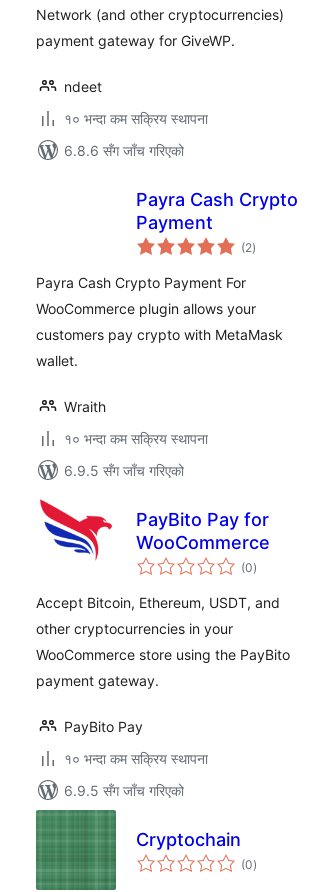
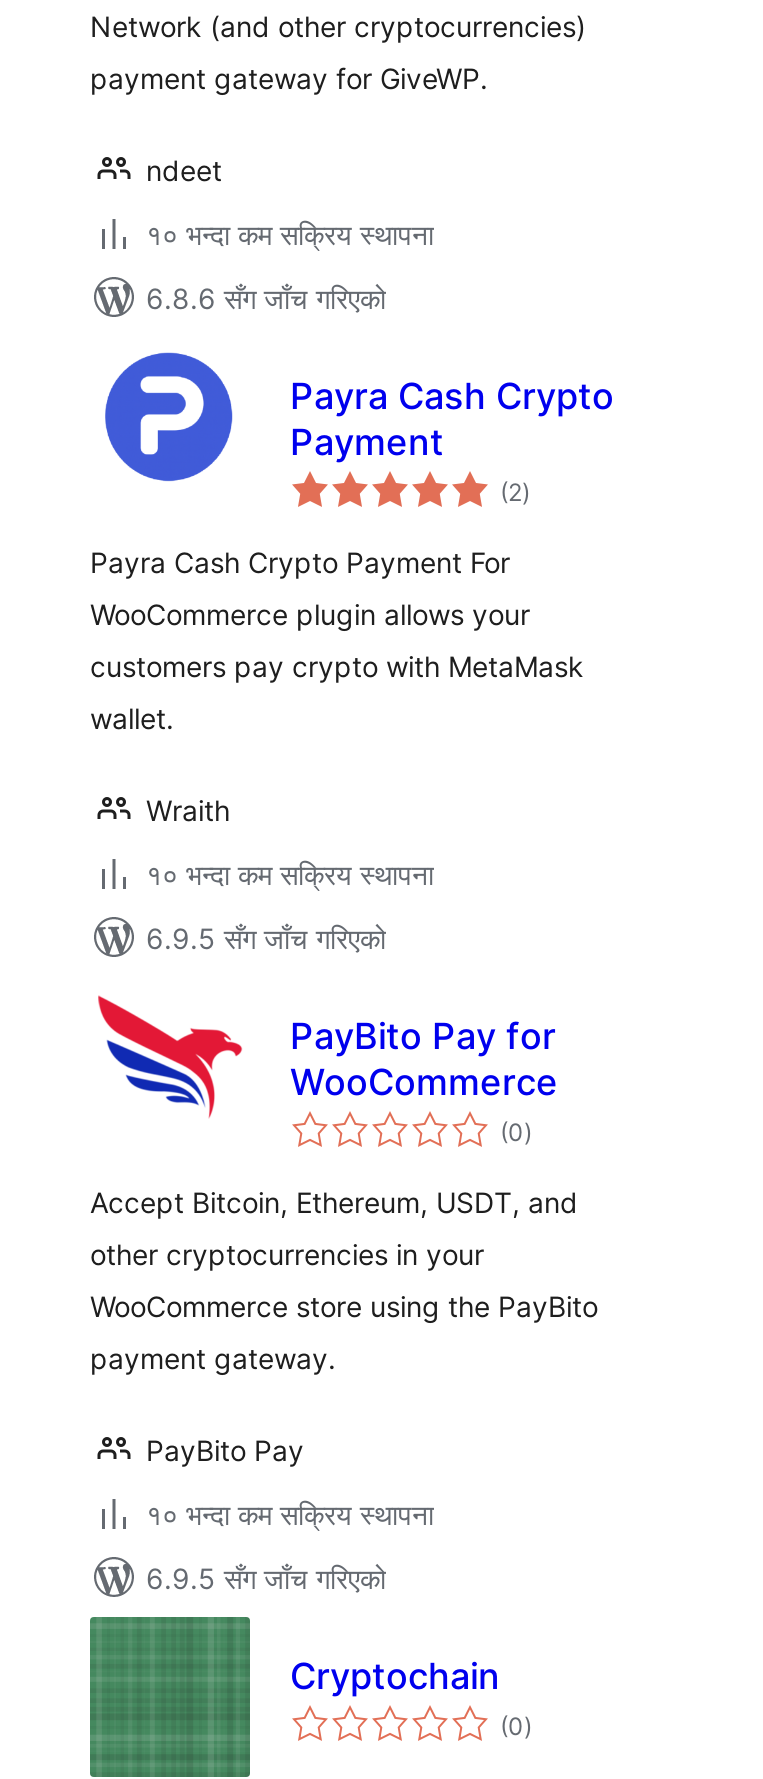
+ [image]
